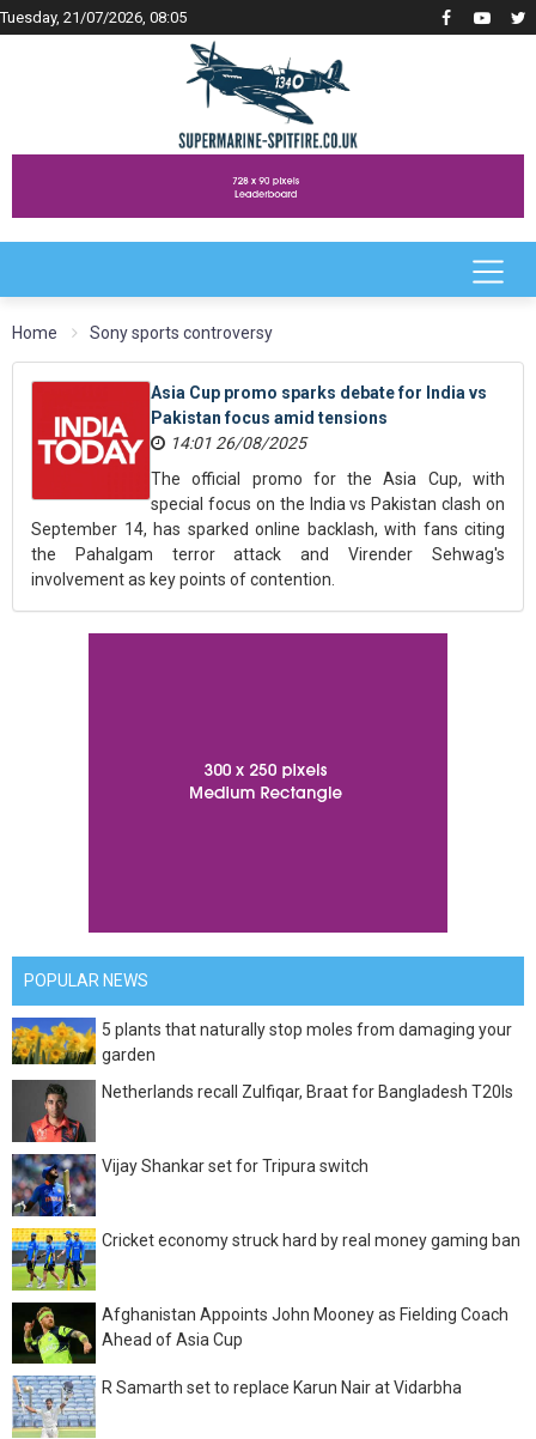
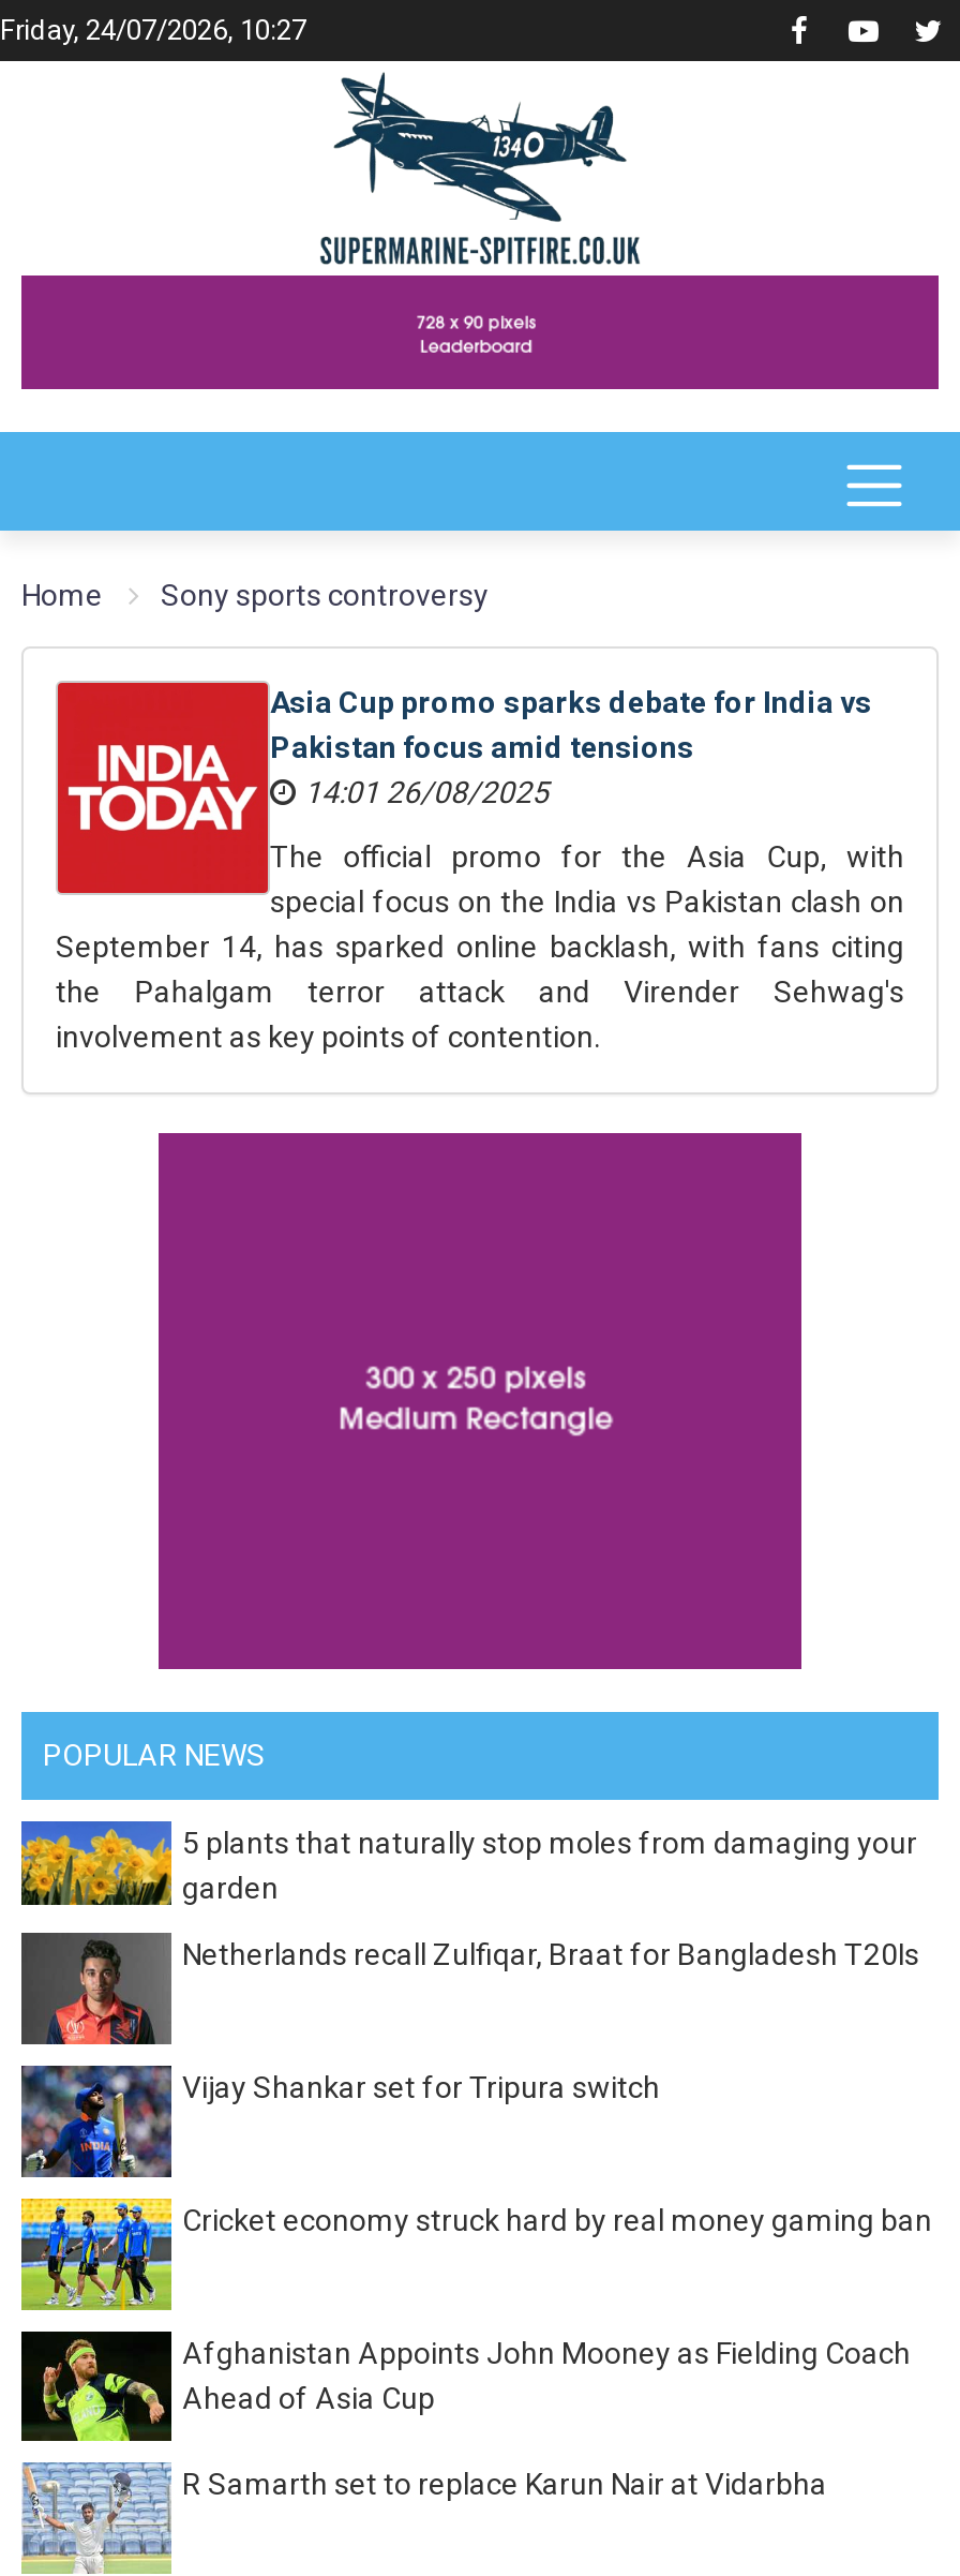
- Tuesday, 21/07/2026, 08:05
+ Friday, 24/07/2026, 10:27
